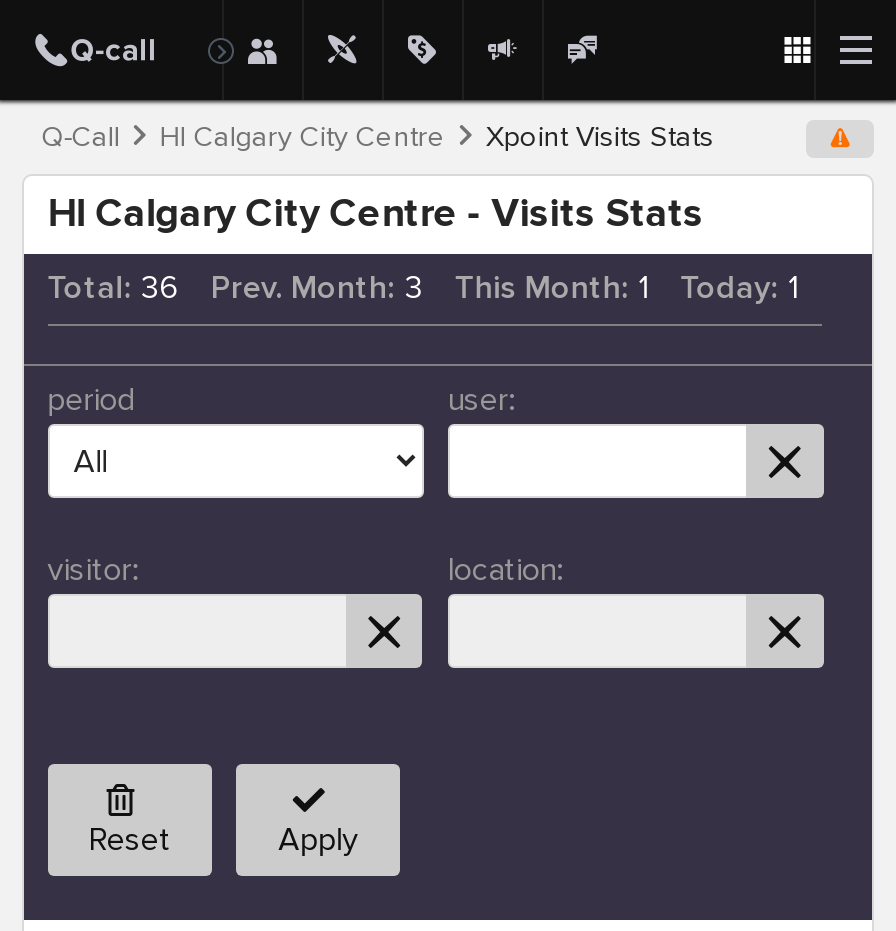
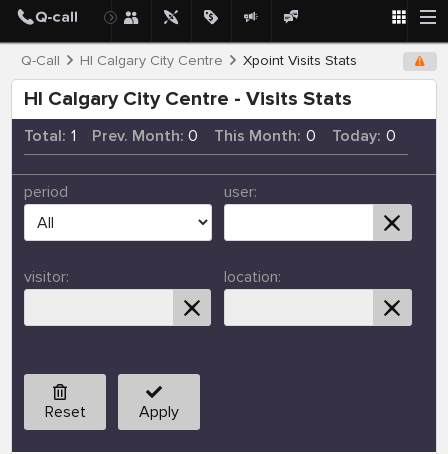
- Total: 36
+ Total: 1

- Prev. Month: 3
+ Prev. Month: 0

- This Month: 1
+ This Month: 0

- Today: 1
+ Today: 0
